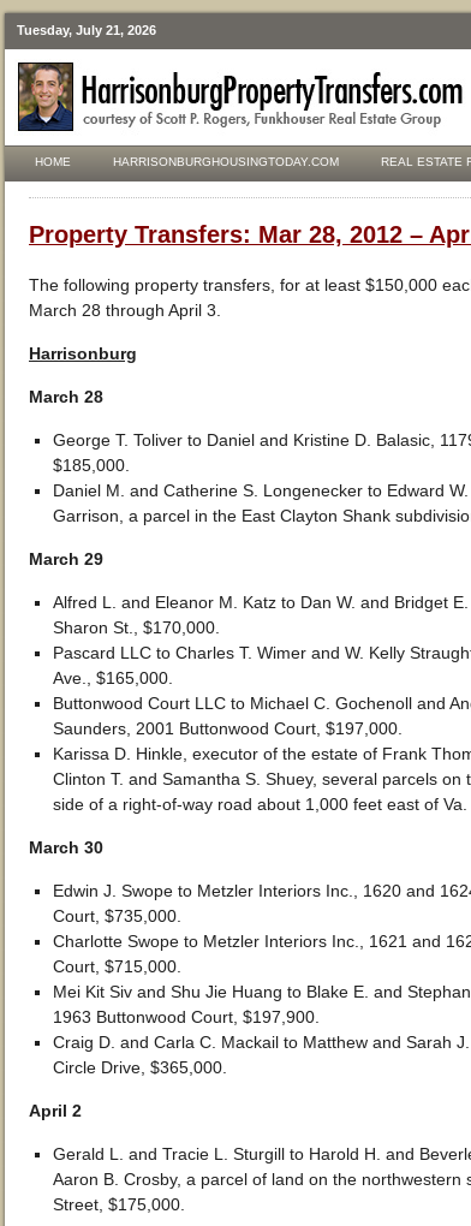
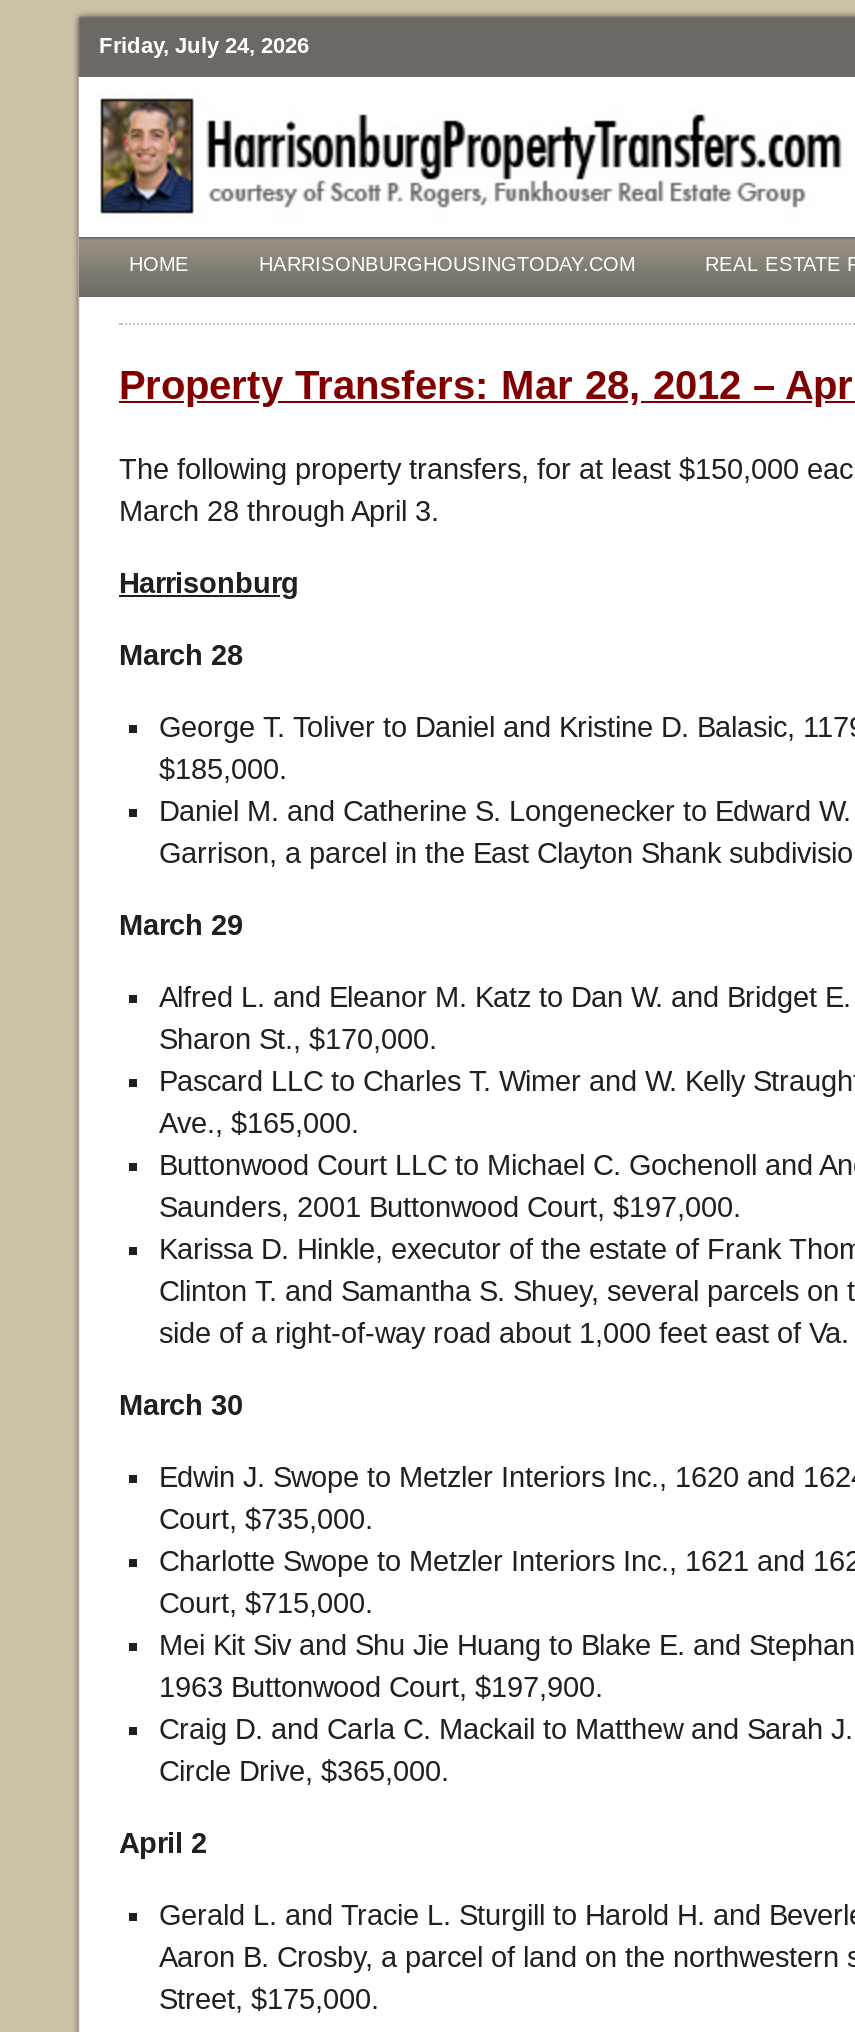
- Tuesday, July 21, 2026
+ Friday, July 24, 2026
